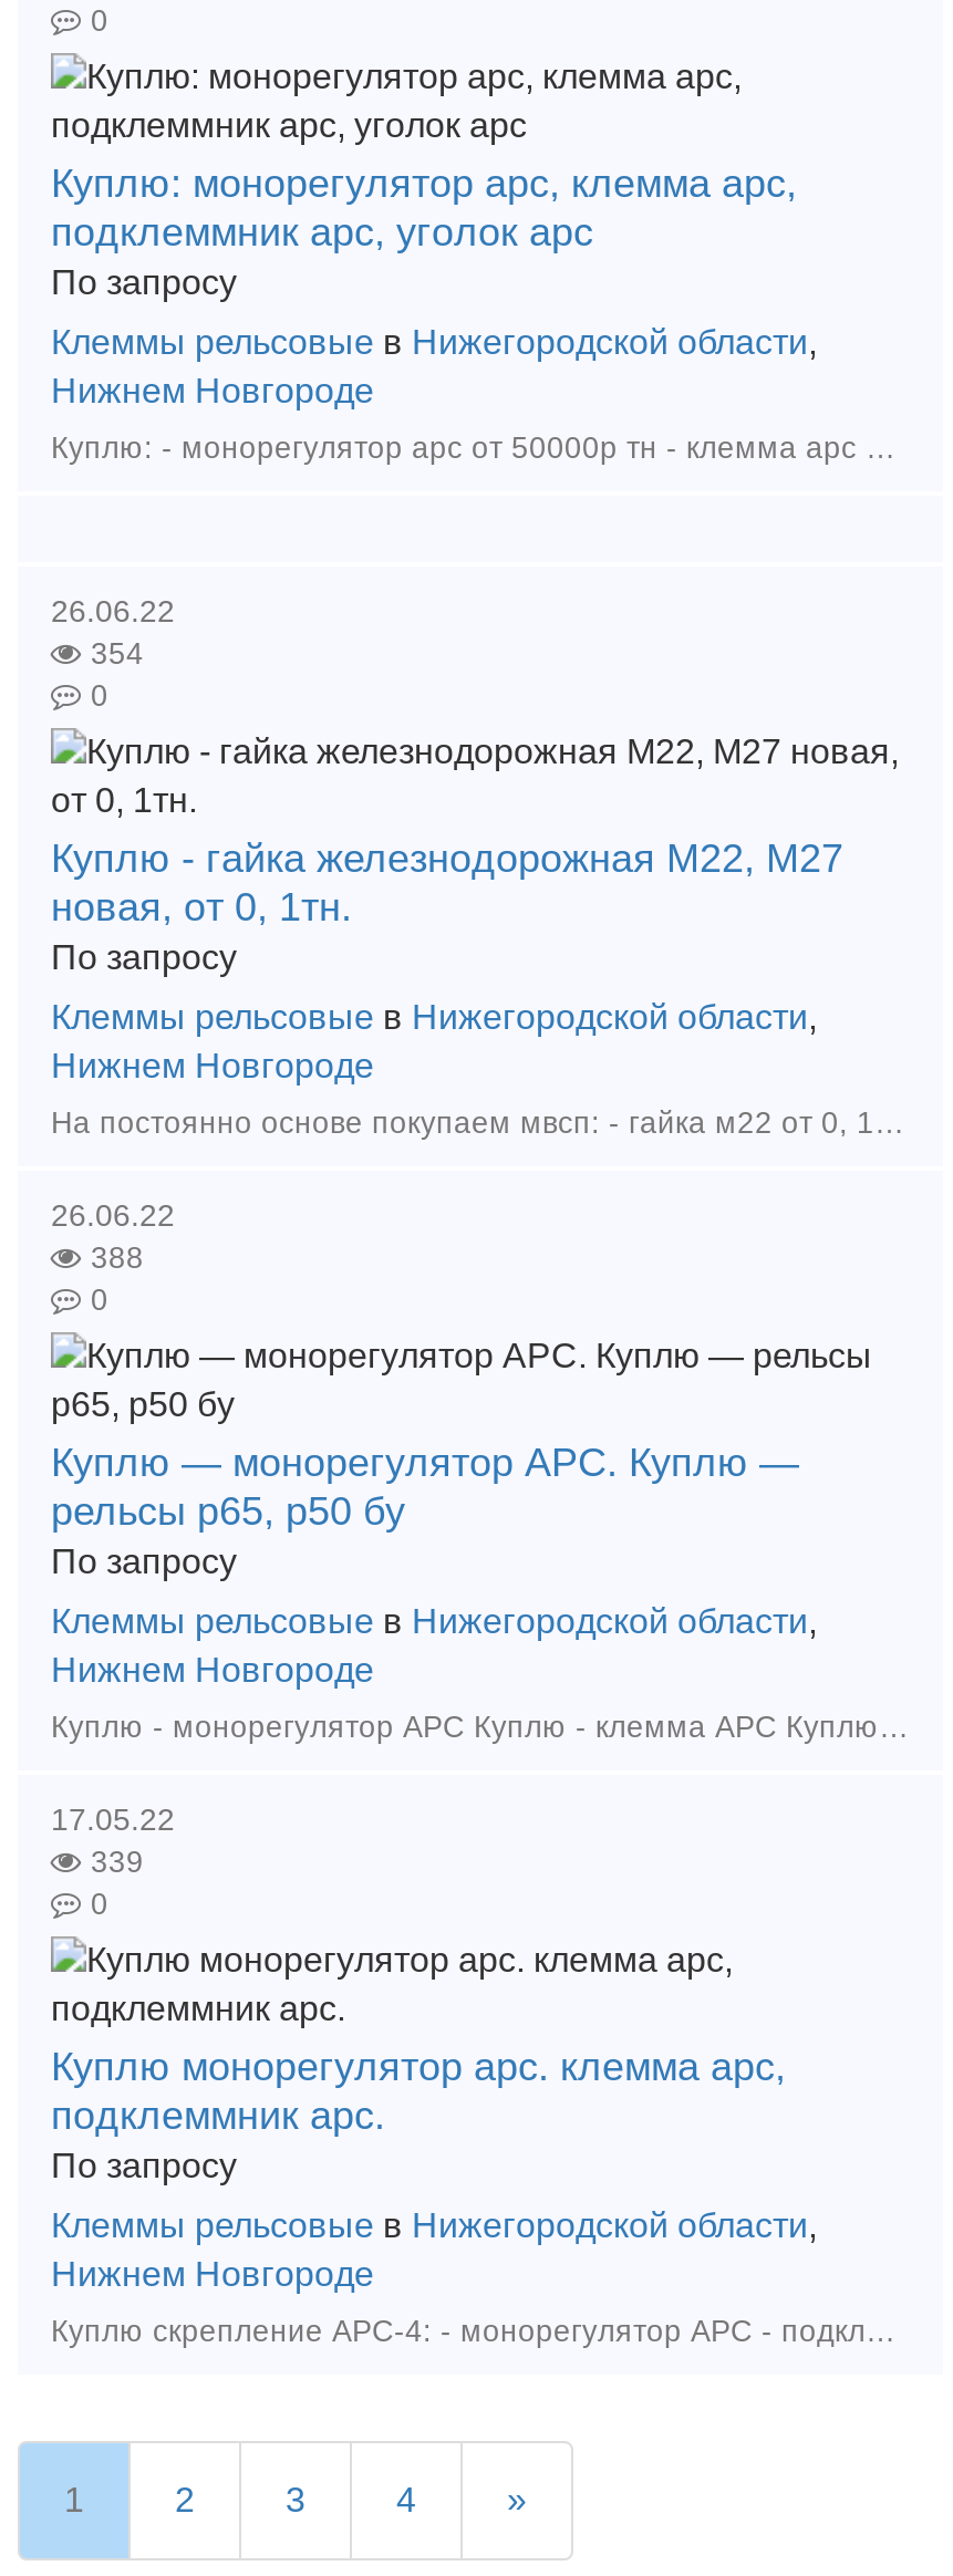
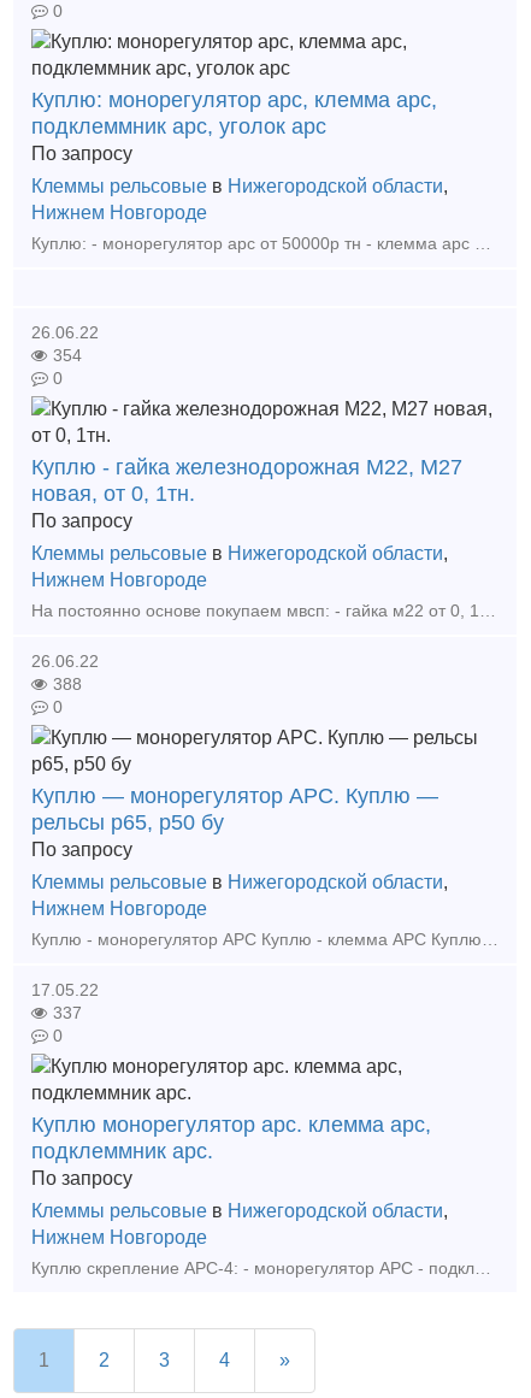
- 339
+ 337
